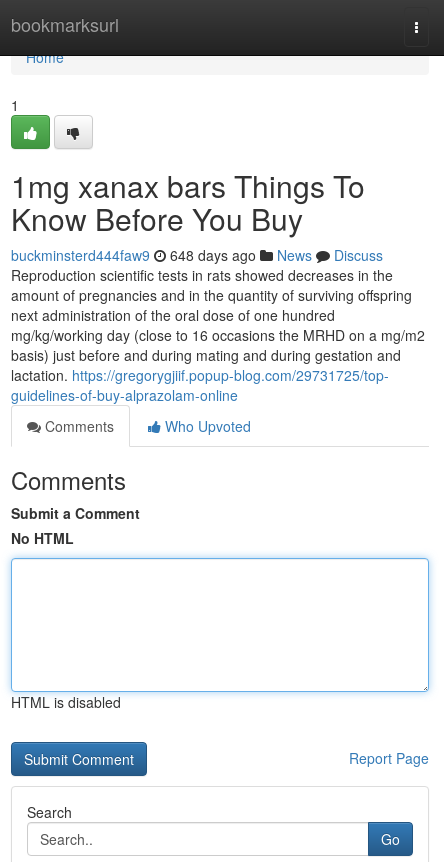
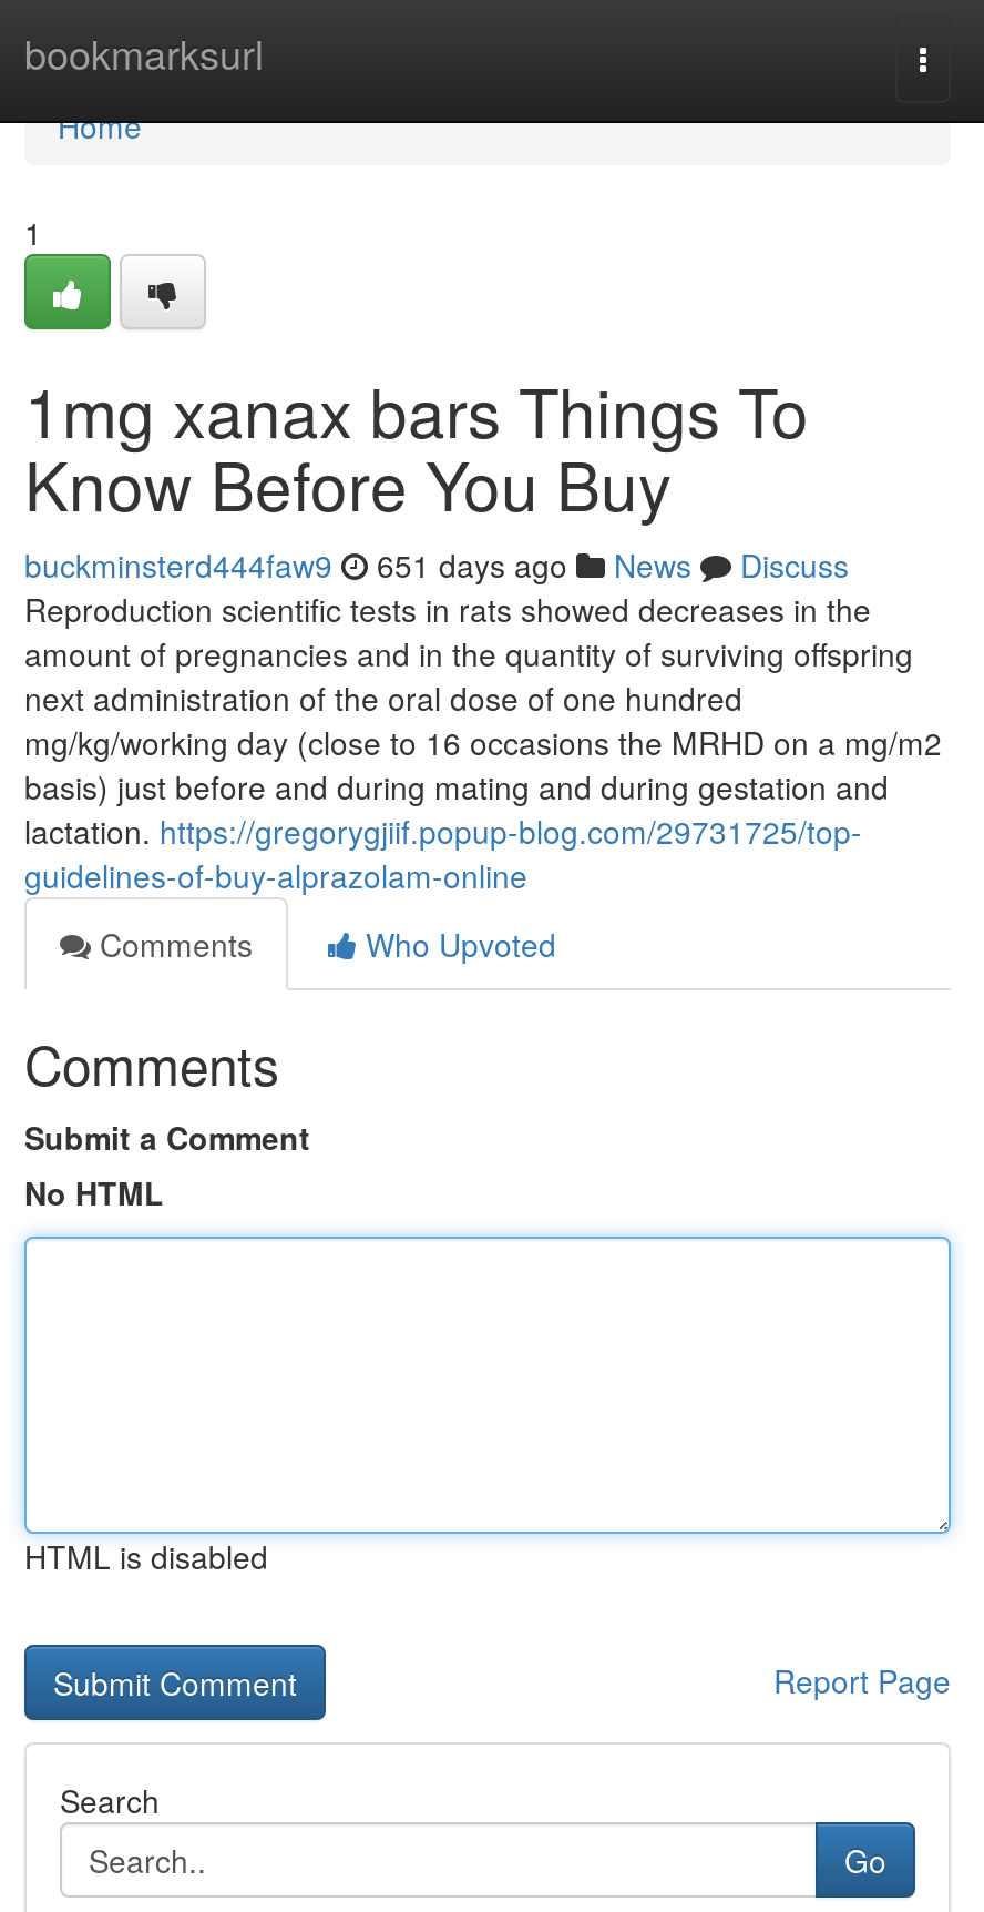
- buckminsterd444faw9 648 days ago News Discuss
+ buckminsterd444faw9 651 days ago News Discuss
